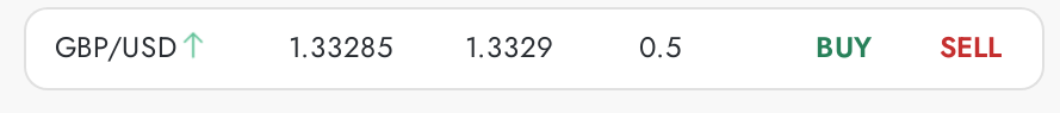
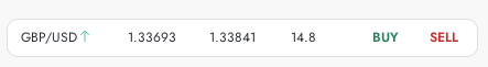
- 1.33285
+ 1.33693

- 1.3329
+ 1.33841

- 0.5
+ 14.8
